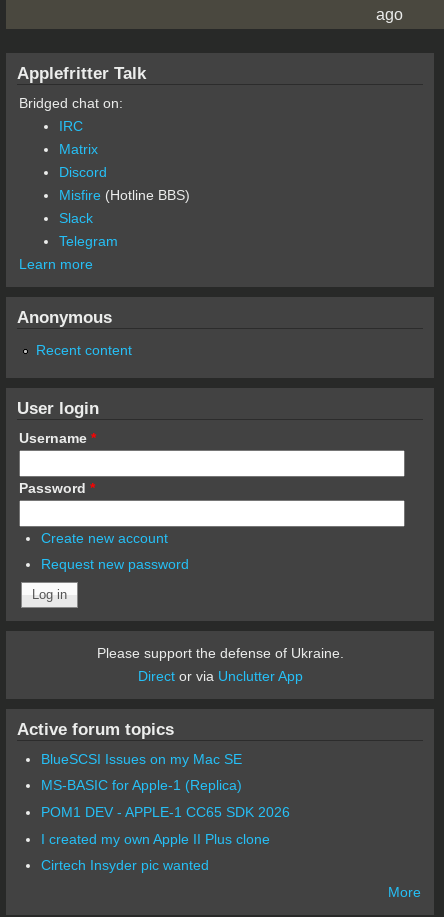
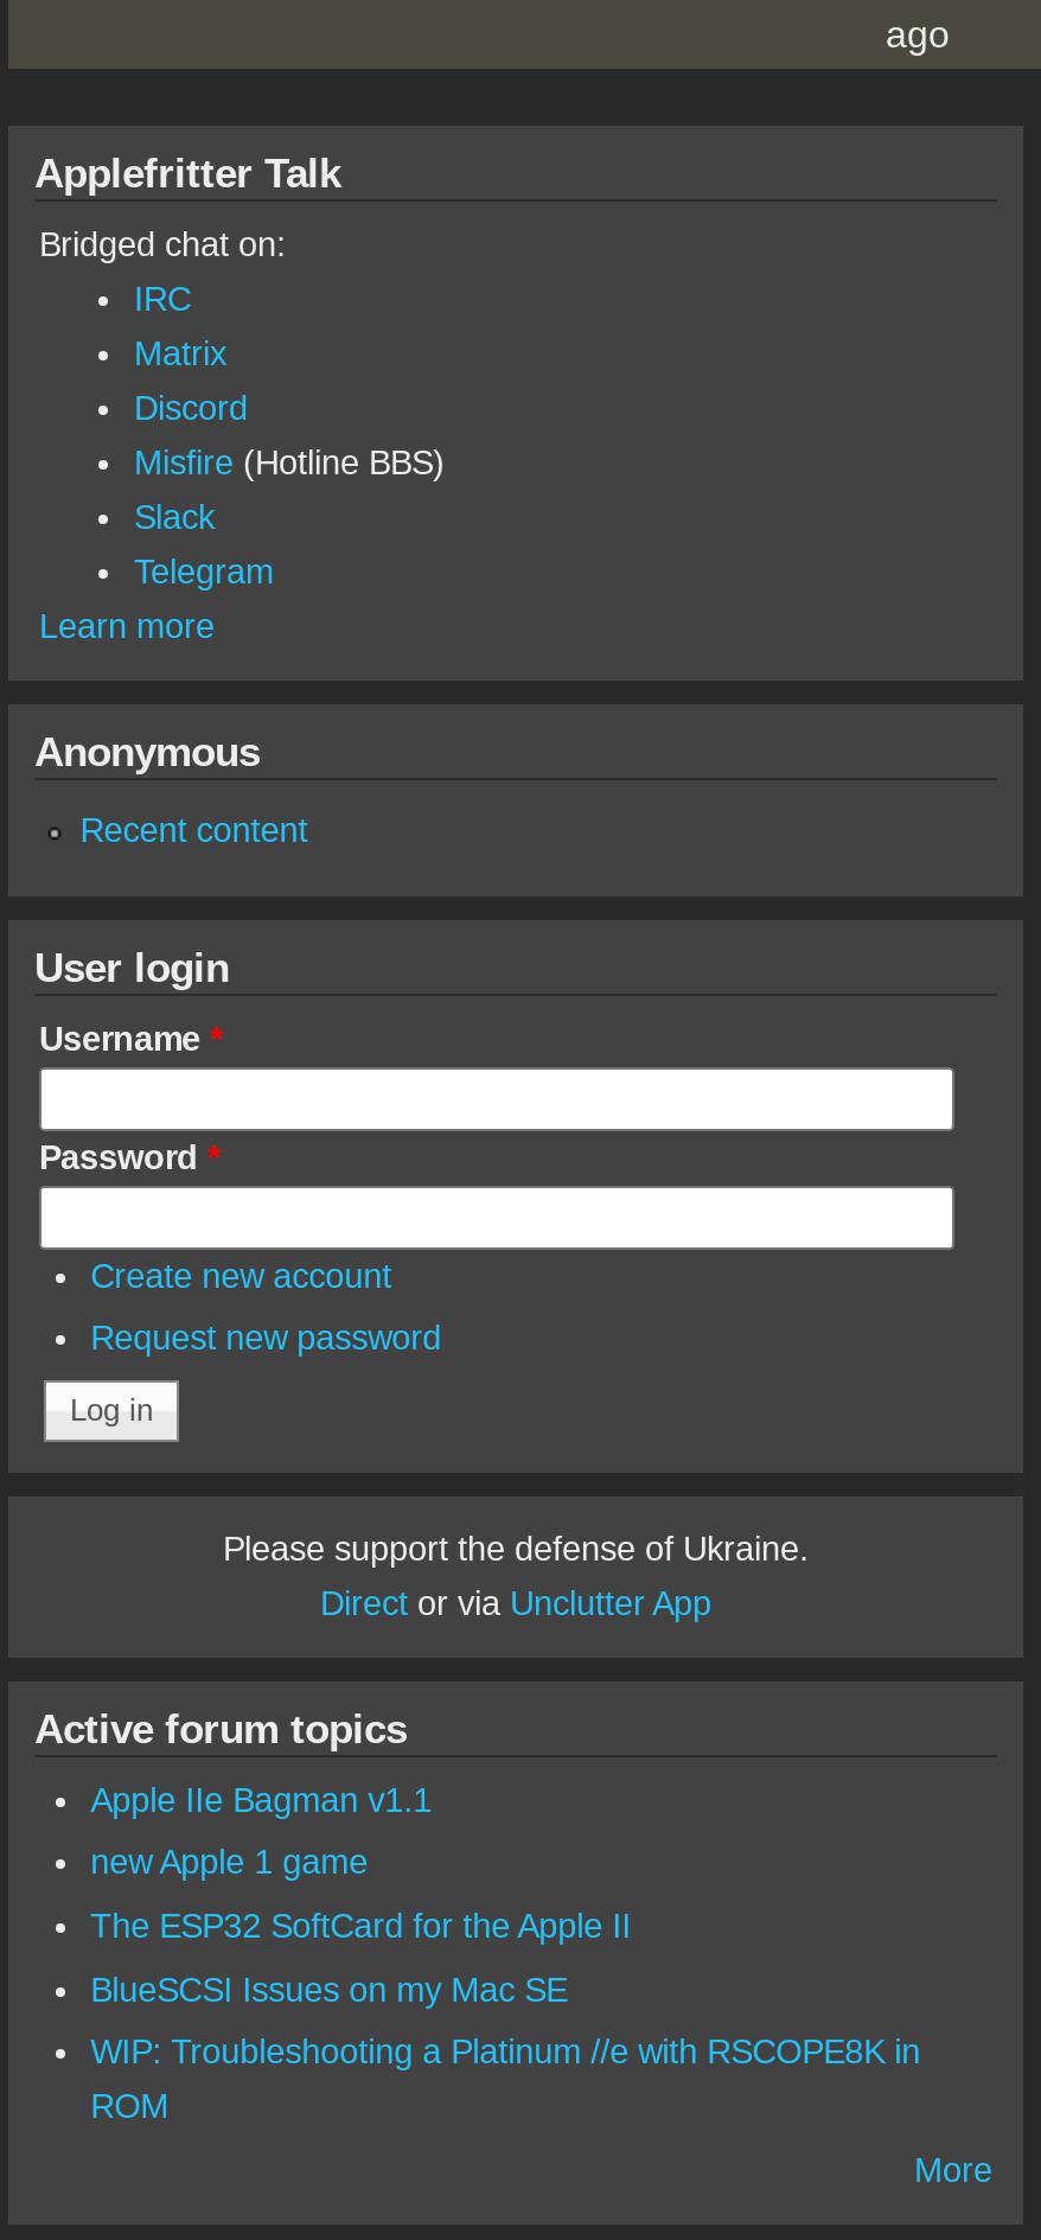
+ Apple IIe Bagman v1.1
+ new Apple 1 game
+ The ESP32 SoftCard for the Apple II

moved down: BlueSCSI Issues on my Mac SE

- MS-BASIC for Apple-1 (Replica)
- POM1 DEV - APPLE-1 CC65 SDK 2026
- I created my own Apple II Plus clone
- Cirtech Insyder pic wanted
+ WIP: Troubleshooting a Platinum //e with RSCOPE8K in
+ ROM
